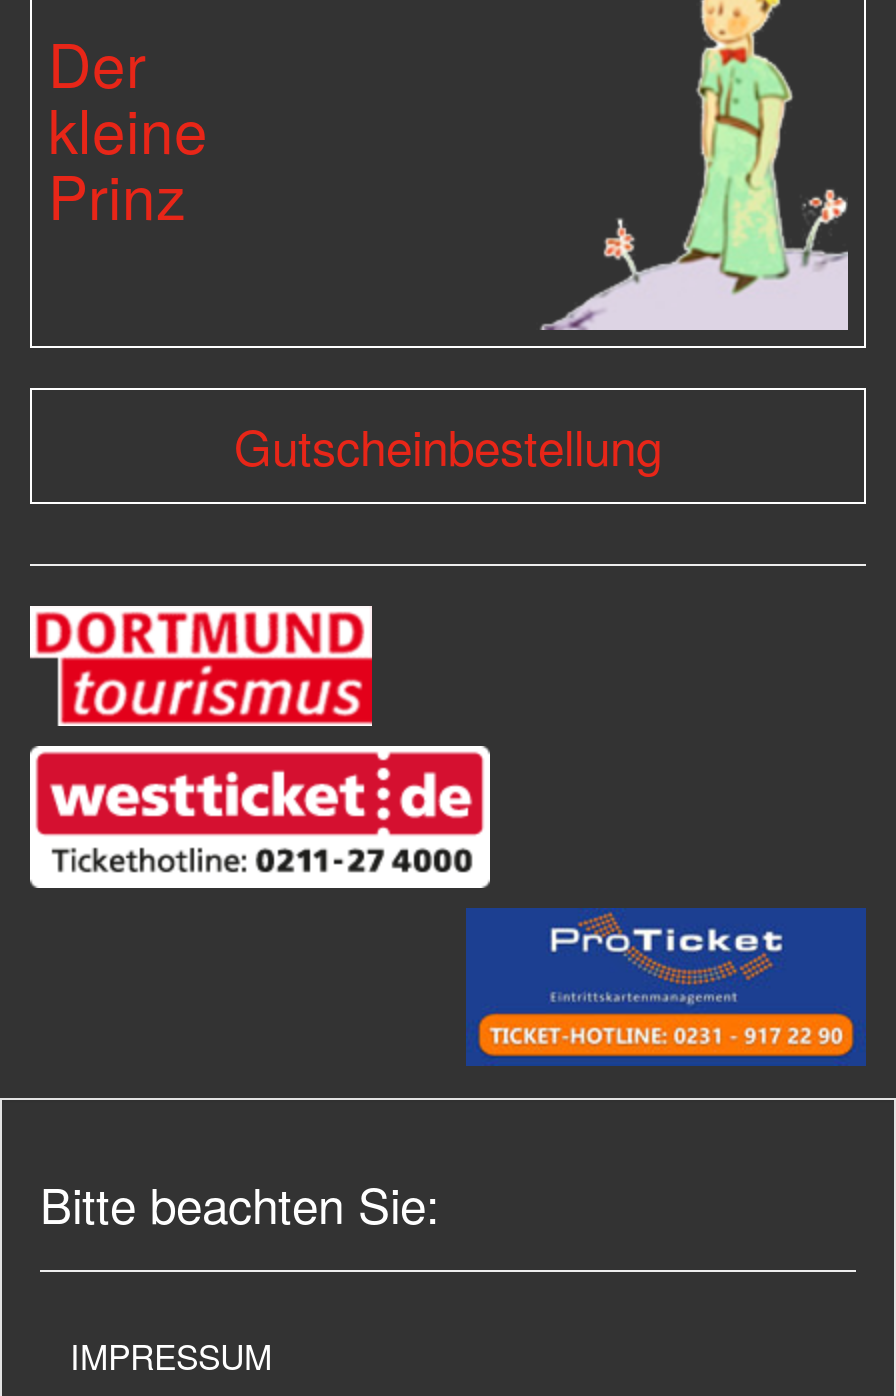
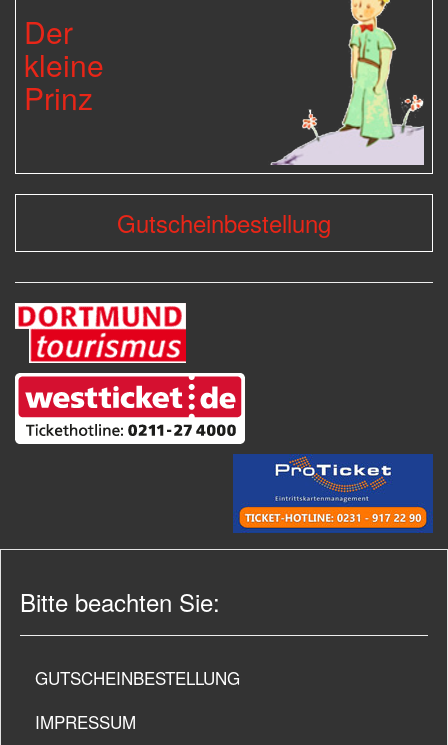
+ GUTSCHEINBESTELLUNG
